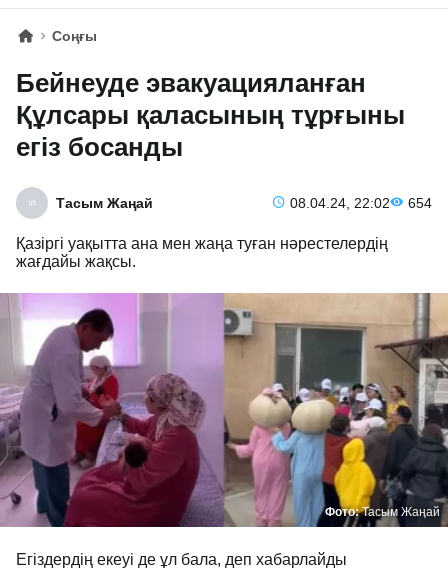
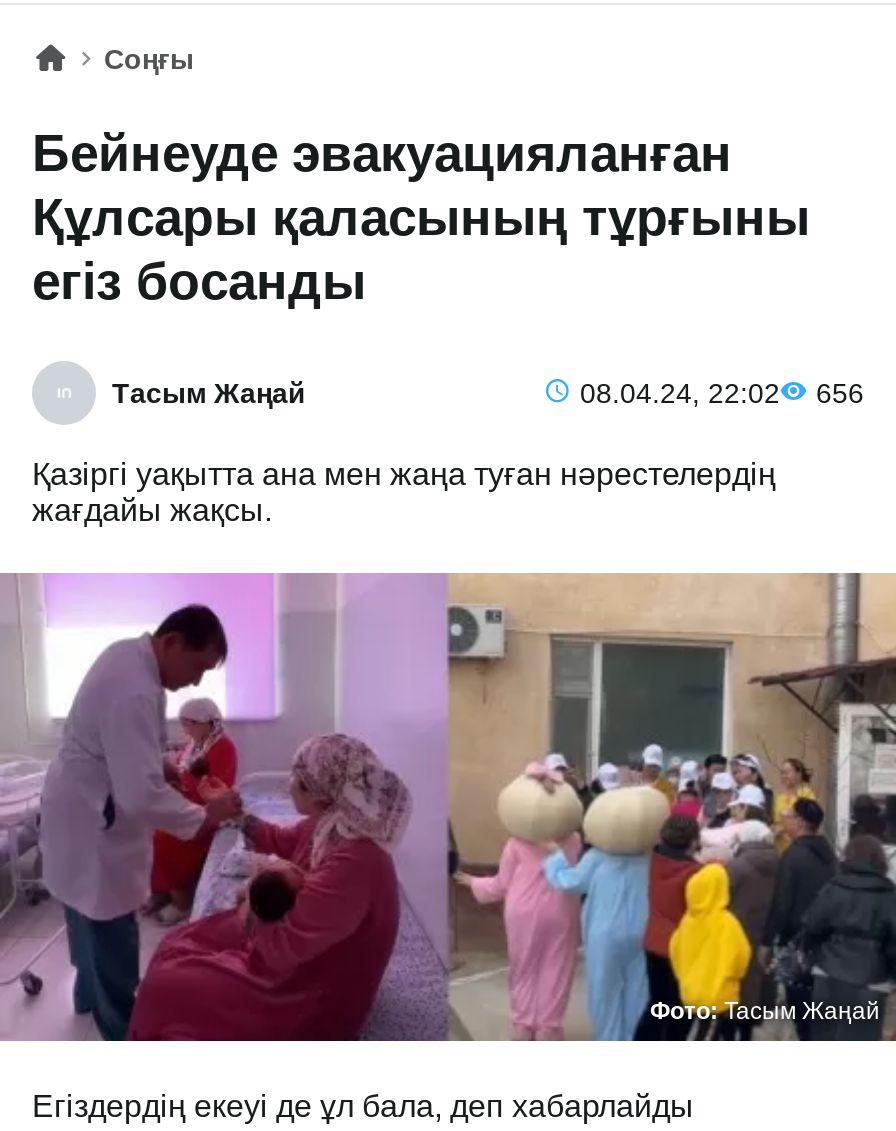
- 08.04.24, 22:02 654
+ 08.04.24, 22:02 656
